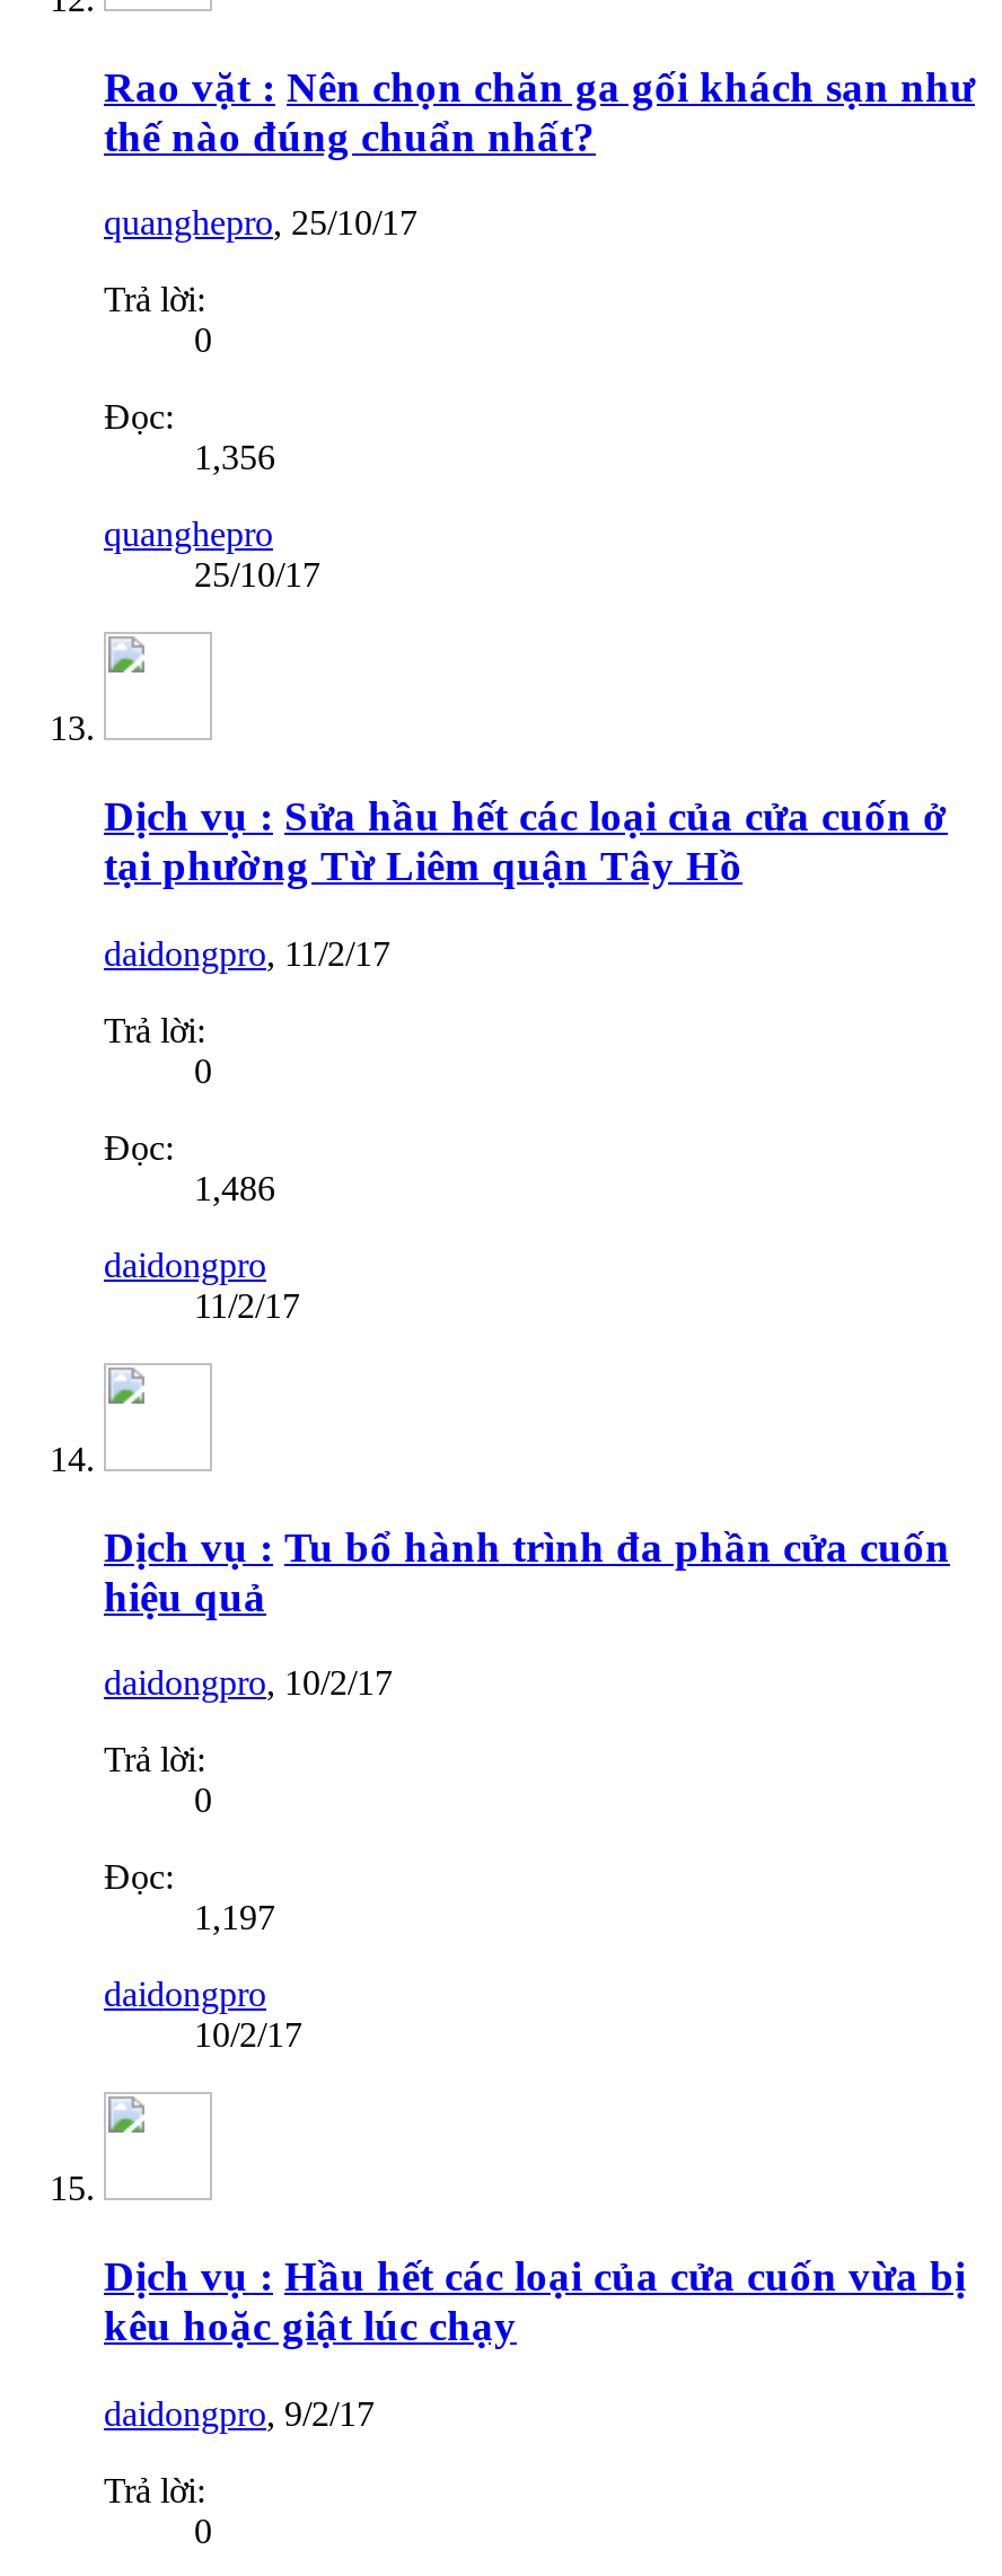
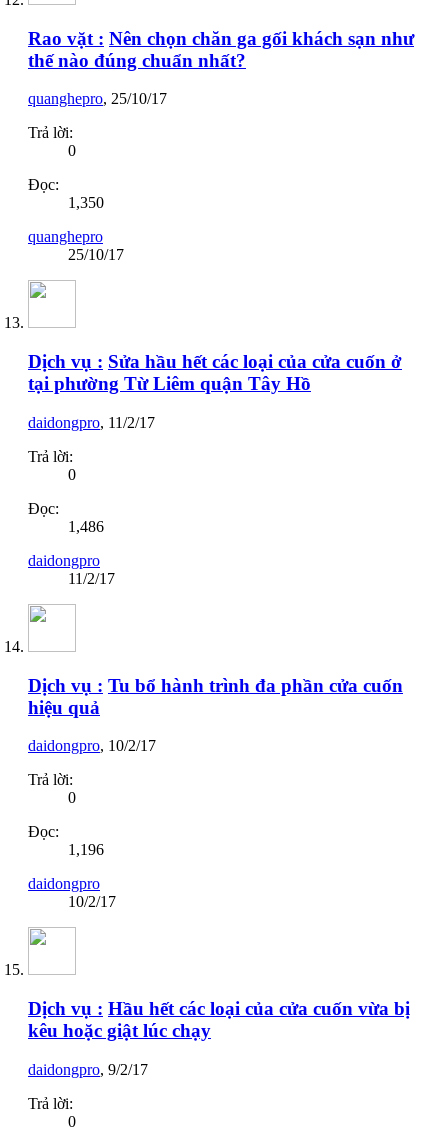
- 1,356
+ 1,350

- 1,197
+ 1,196
